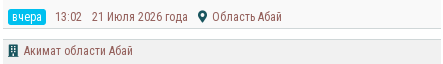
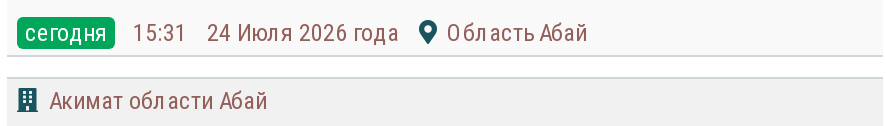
- вчера
- 13:02
- 21 Июля 2026 года
+ cегодня
+ 15:31
+ 24 Июля 2026 года
